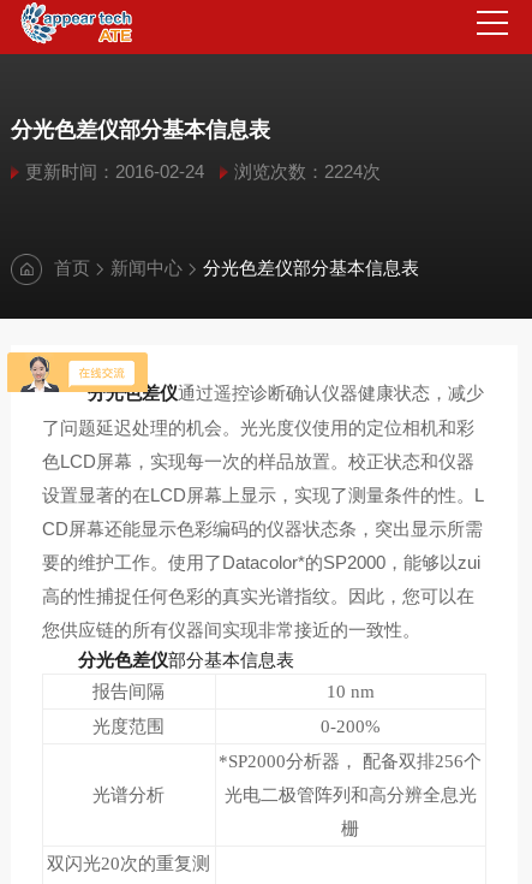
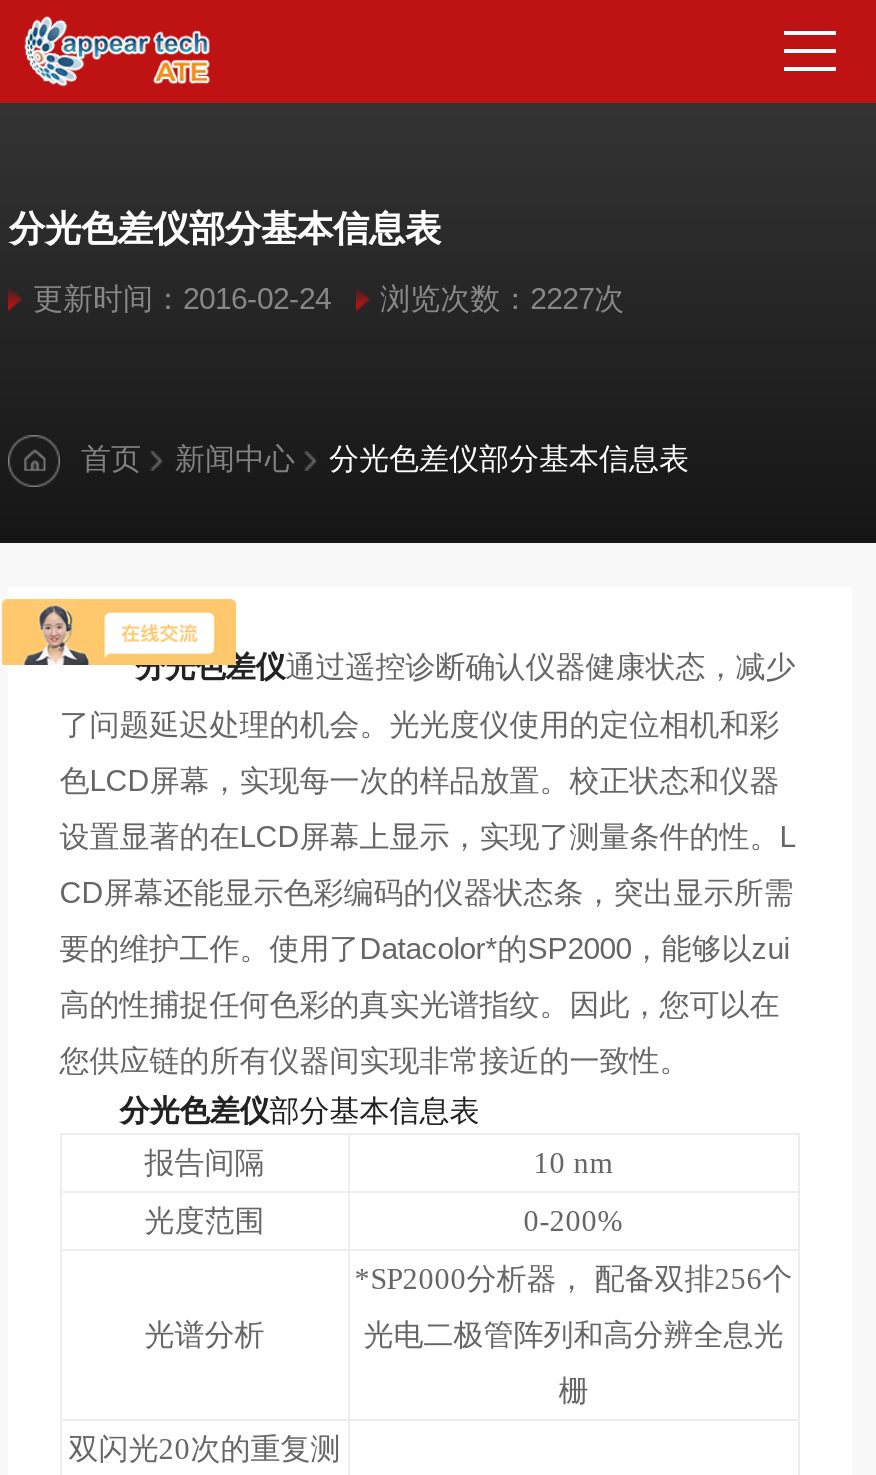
- 更新时间：2016-02-24 浏览次数：2224次
+ 更新时间：2016-02-24 浏览次数：2227次
